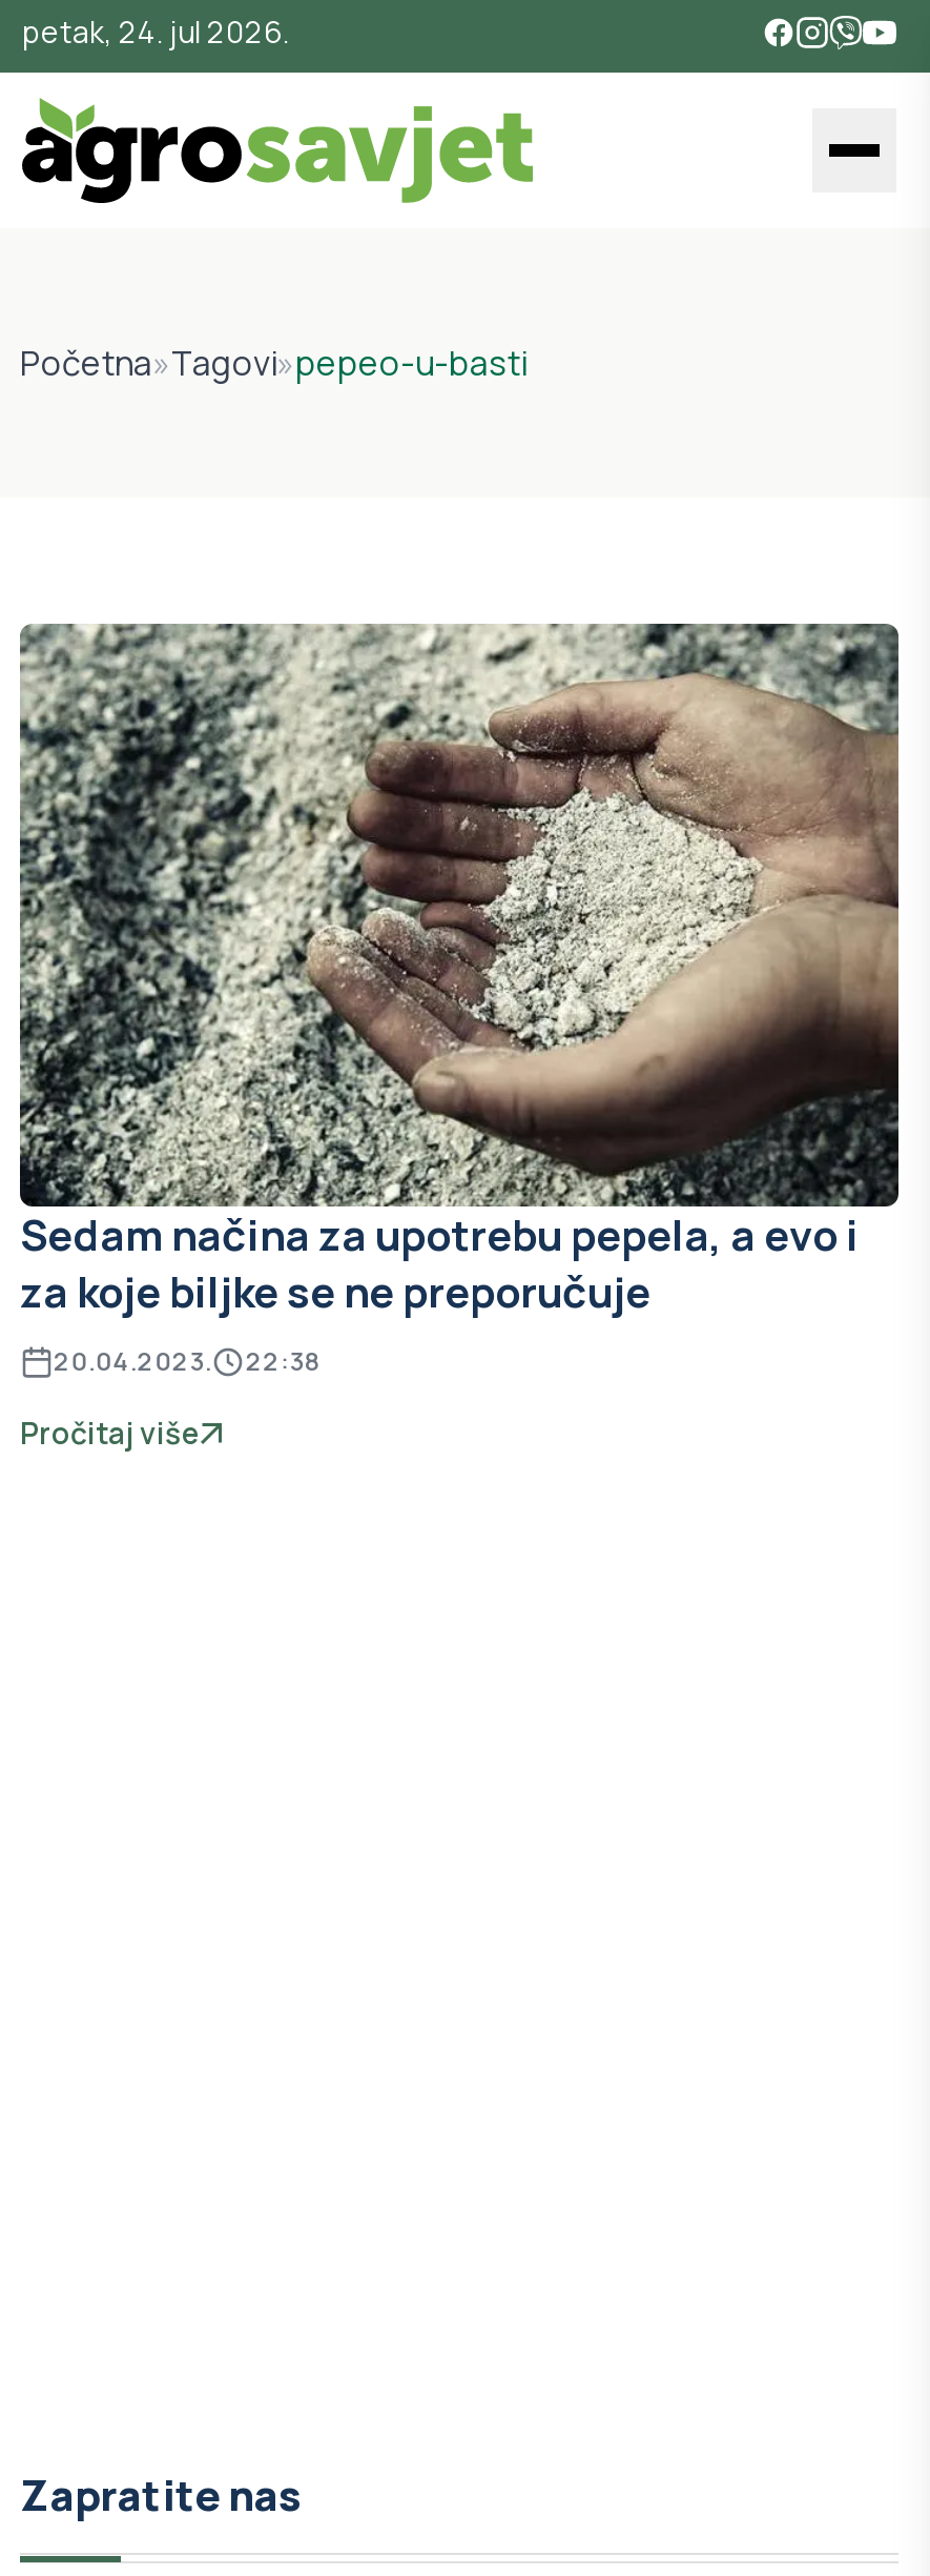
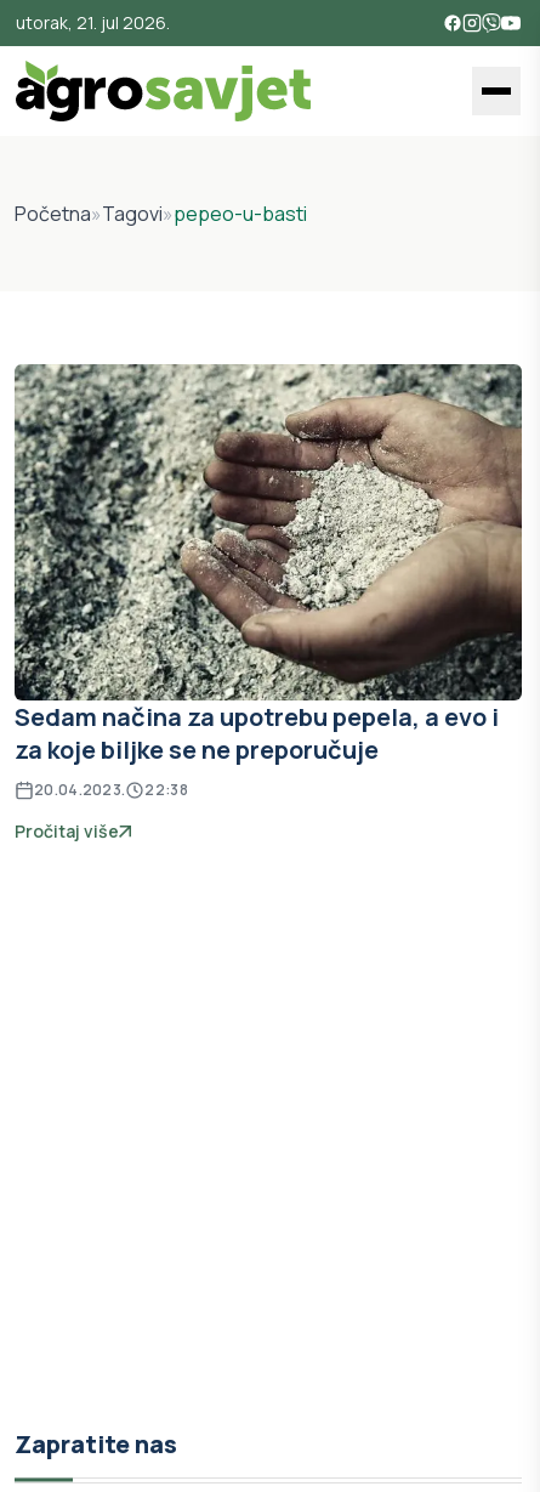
- petak, 24. jul 2026.
+ utorak, 21. jul 2026.
